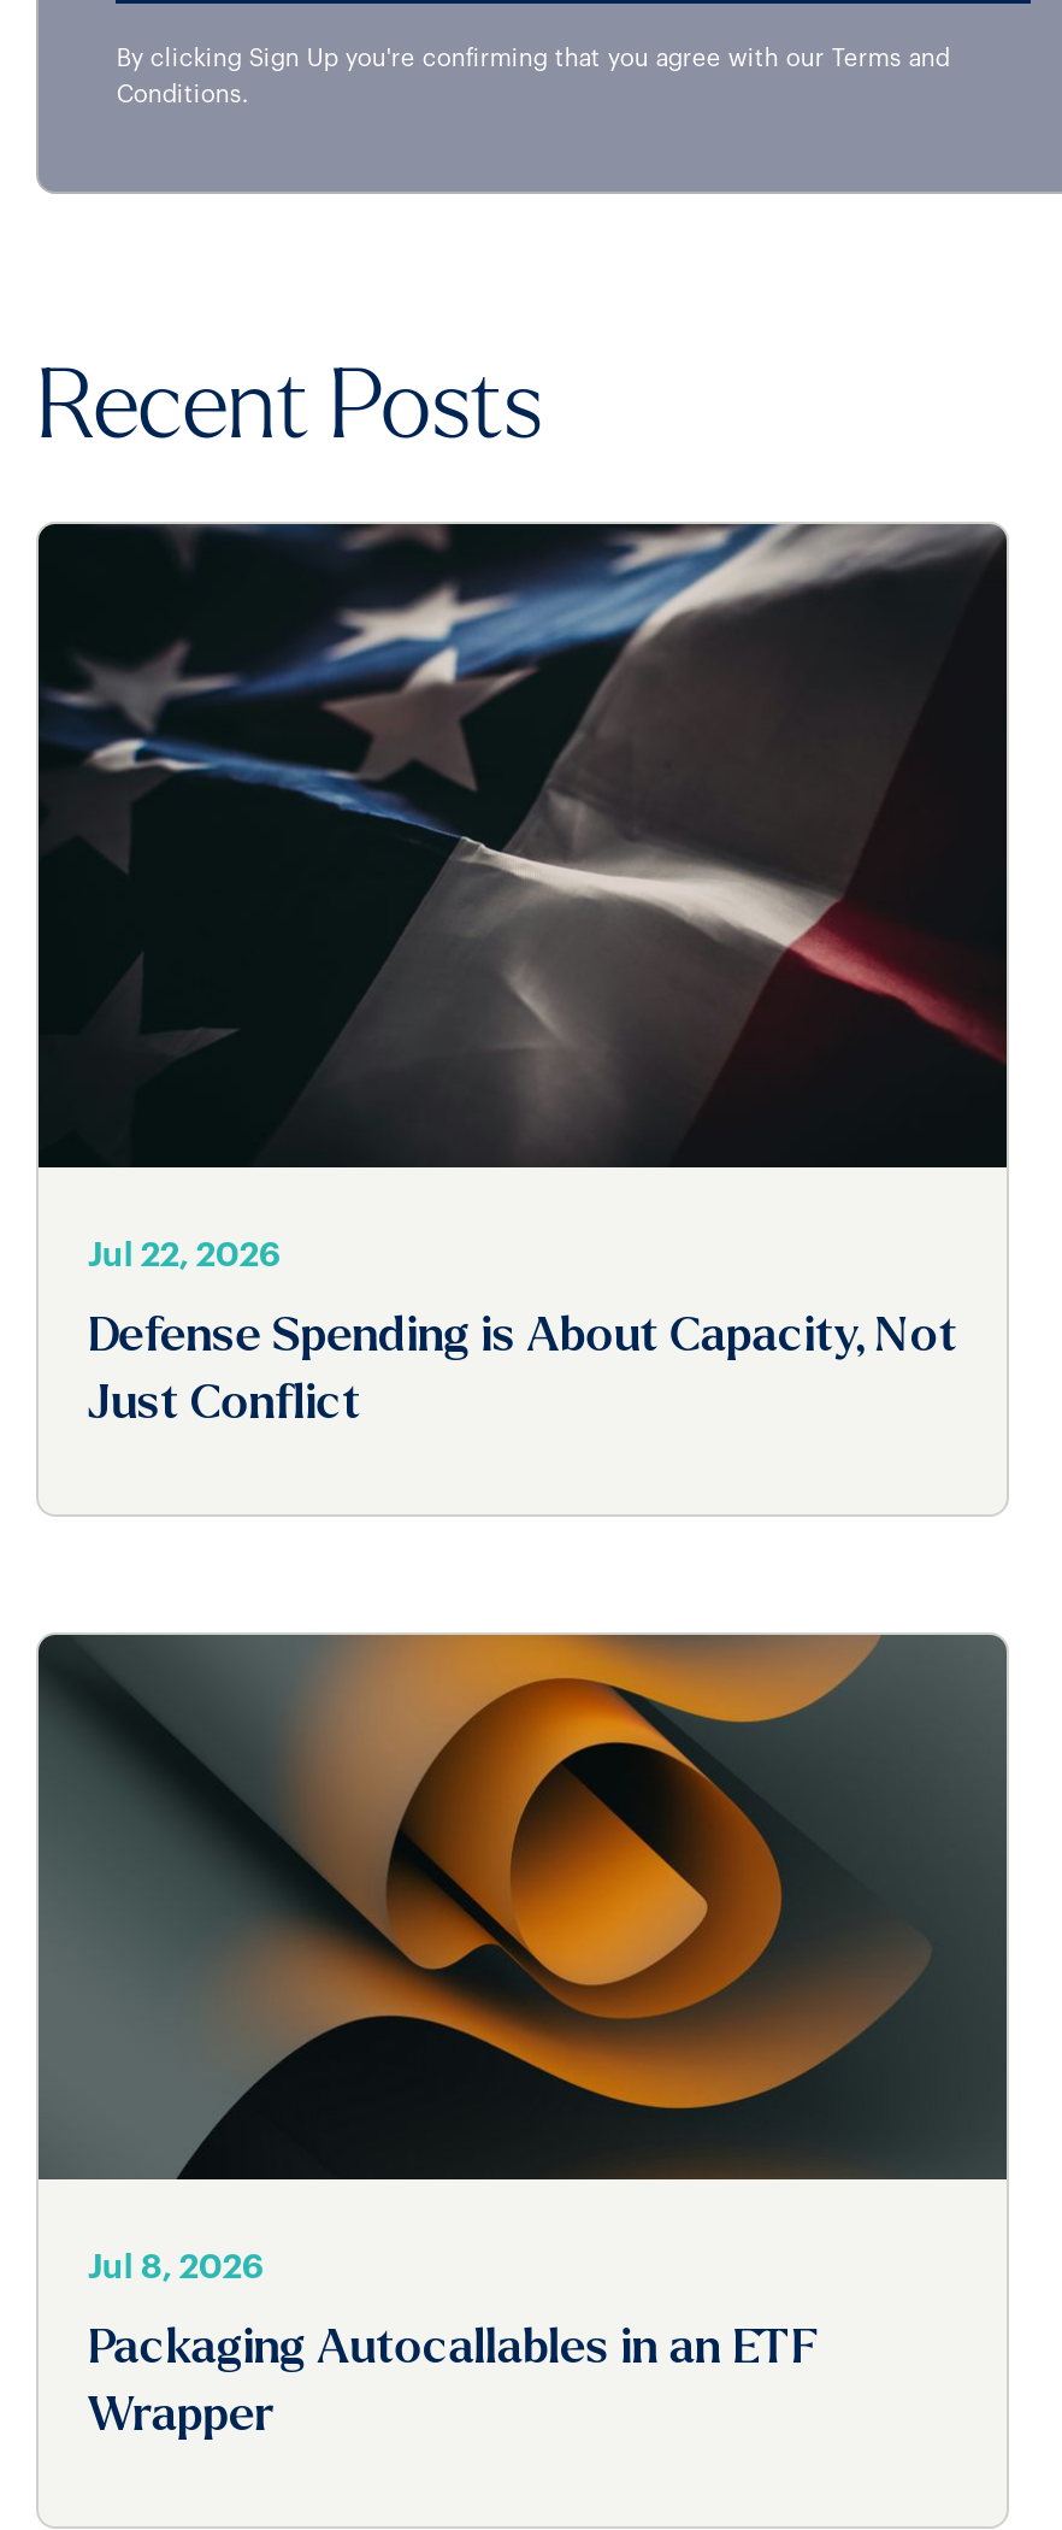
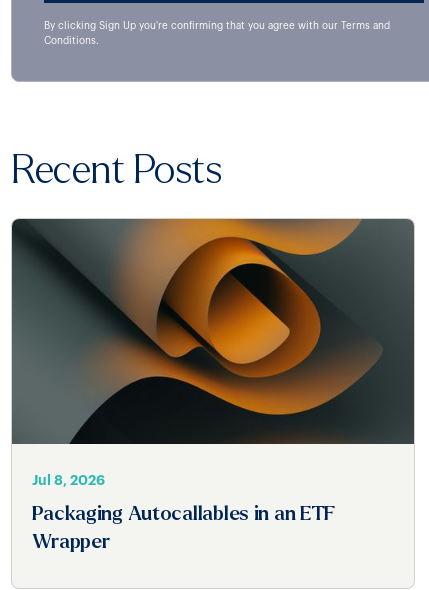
- [image]
- Jul 22, 2026
- Defense Spending is About Capacity, Not
- Just Conflict
